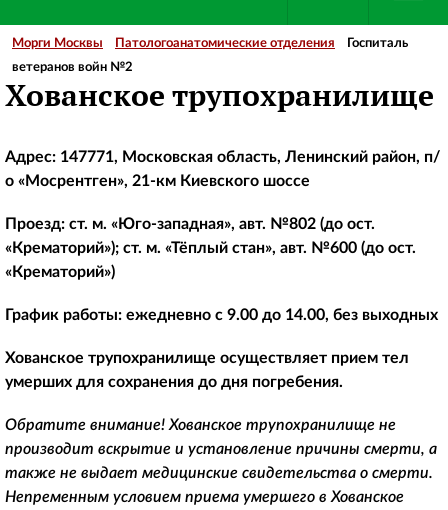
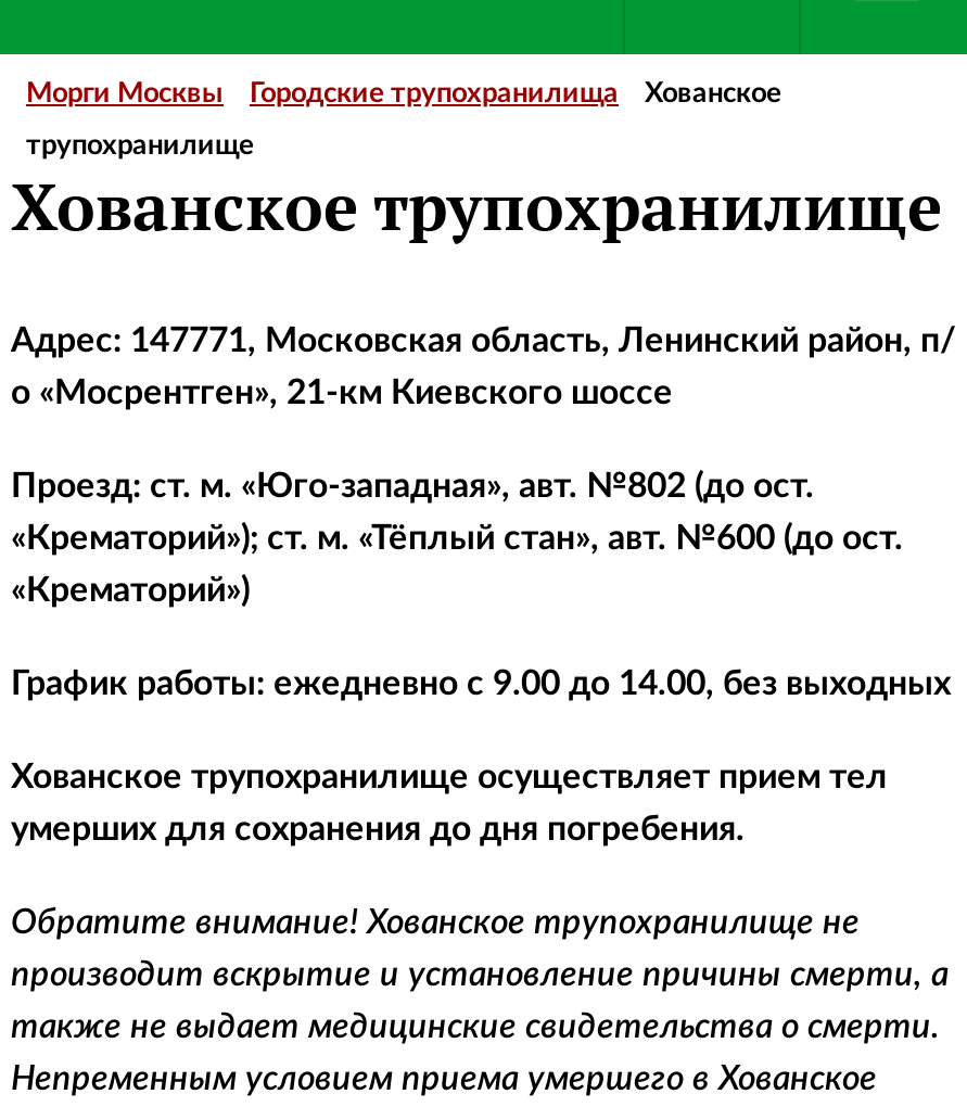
- Патологоанатомические отделения
- Госпиталь
+ Городские трупохранилища
+ Хованское

- ветеранов войн №2
+ трупохранилище
